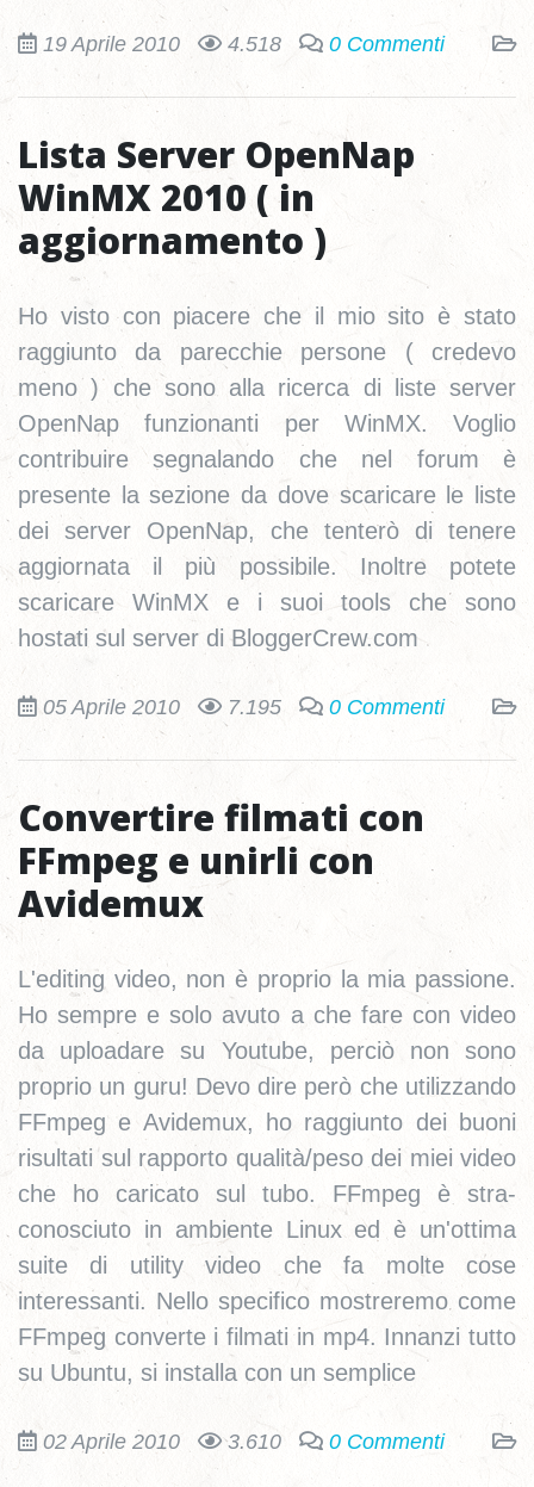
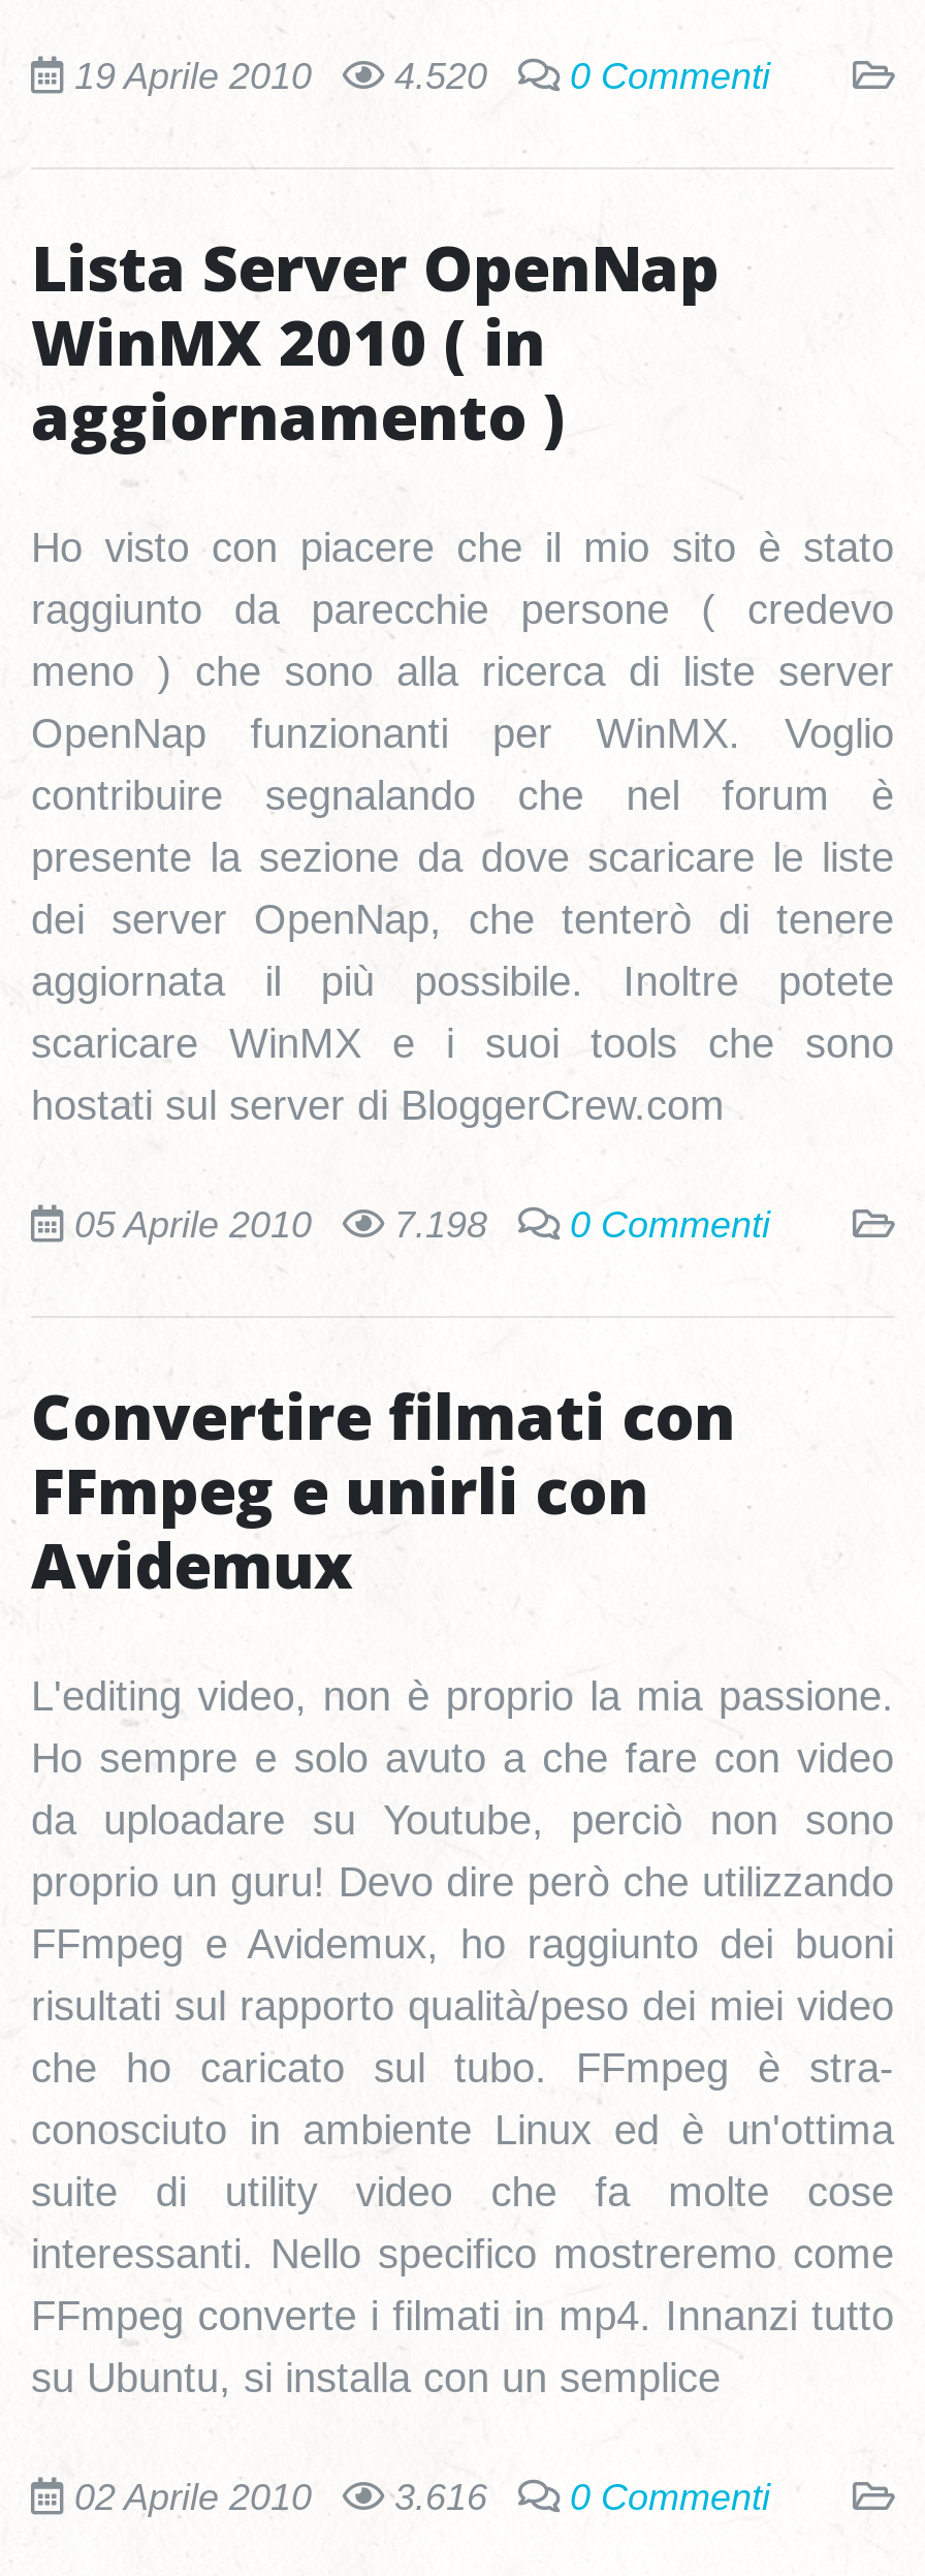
- 19 Aprile 2010 4.518 0 Commenti
+ 19 Aprile 2010 4.520 0 Commenti

- 05 Aprile 2010 7.195 0 Commenti
+ 05 Aprile 2010 7.198 0 Commenti

- 02 Aprile 2010 3.610 0 Commenti
+ 02 Aprile 2010 3.616 0 Commenti
